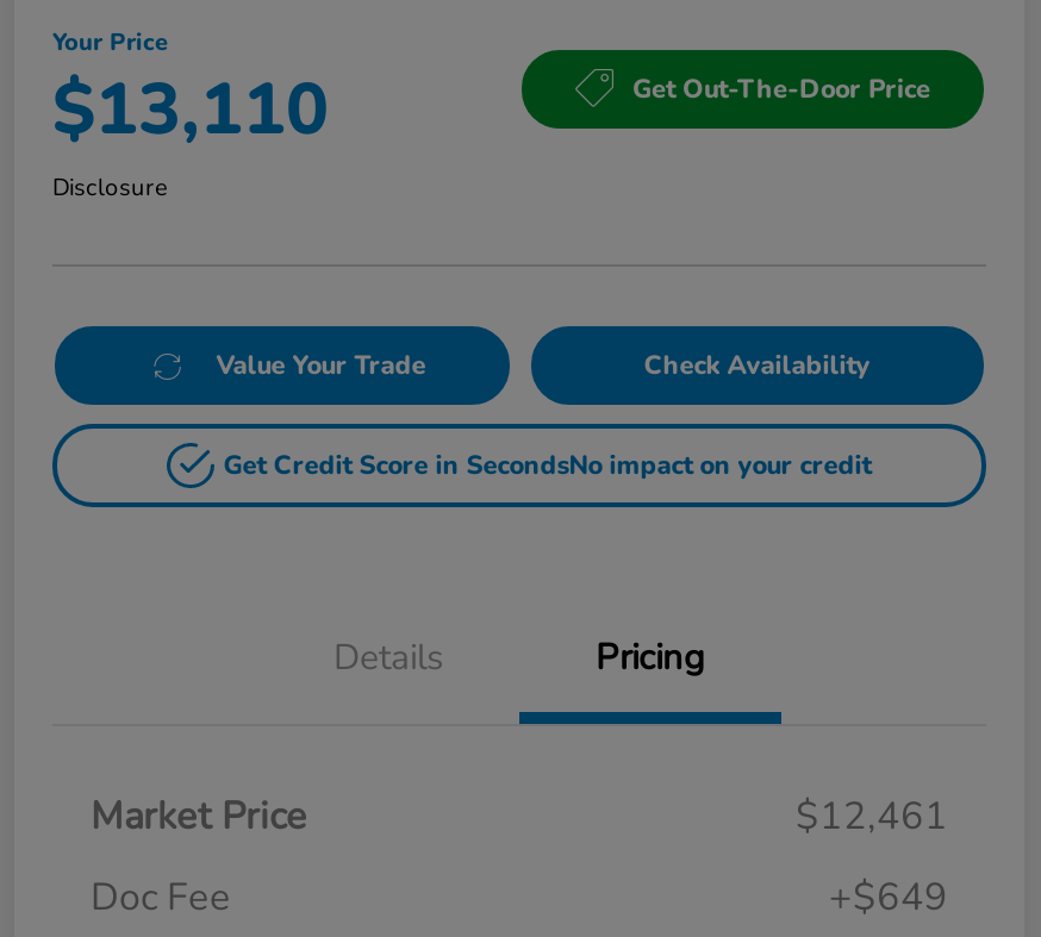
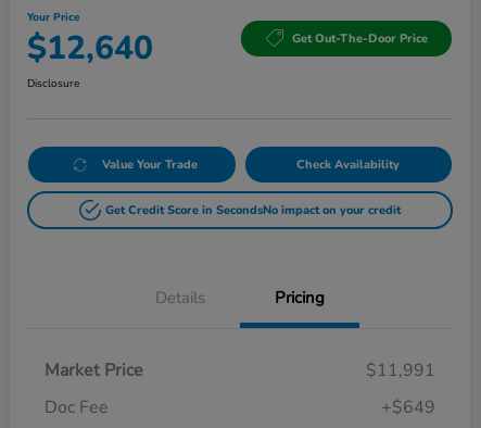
- $13,110
+ $12,640

- $12,461
+ $11,991
